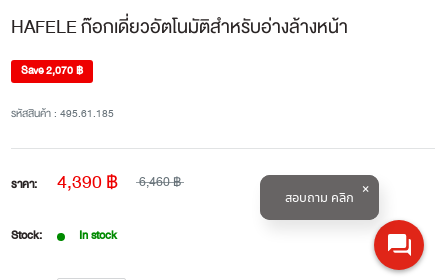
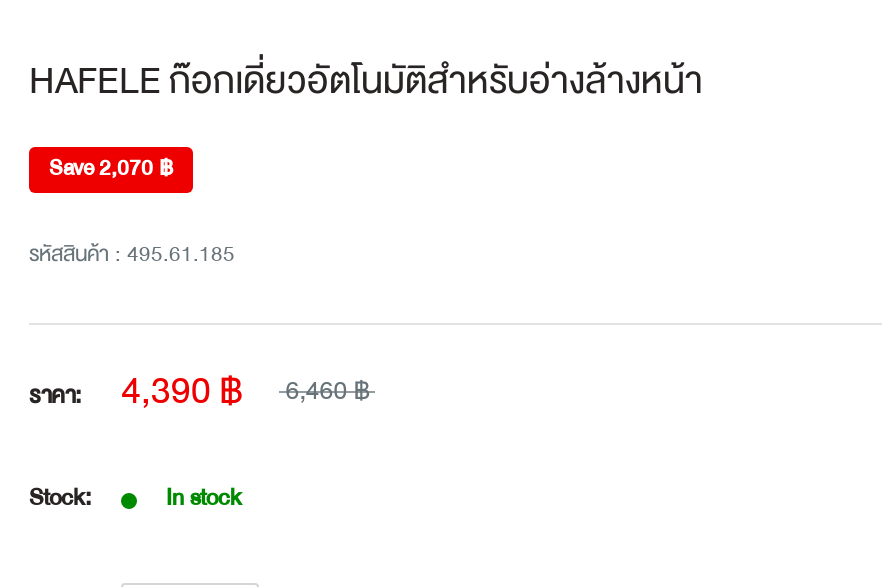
- [image]
- สอบถาม คลิก
